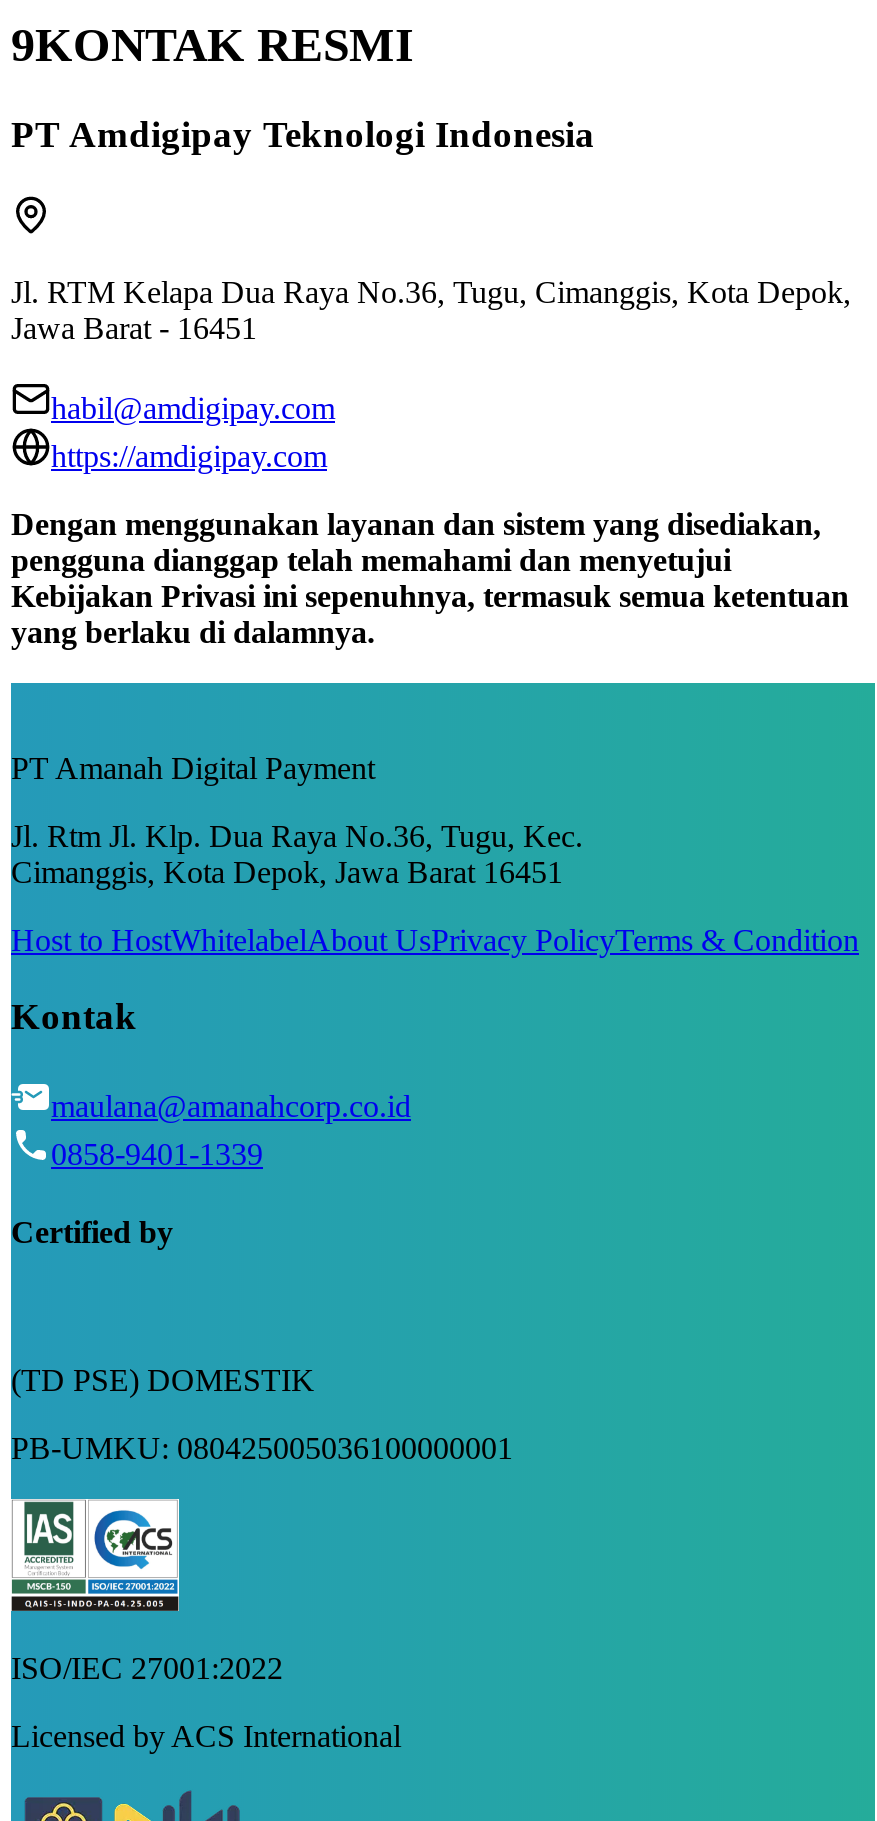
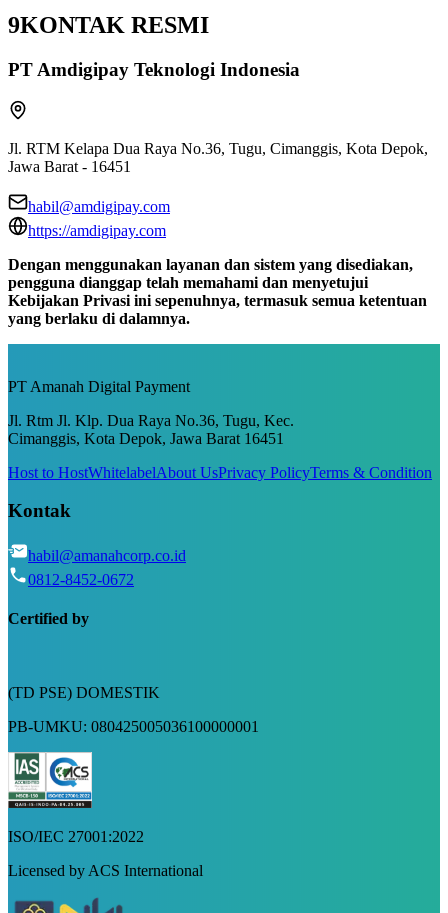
- maulana@amanahcorp.co.id
- 0858-9401-1339
+ habil@amanahcorp.co.id
+ 0812-8452-0672
